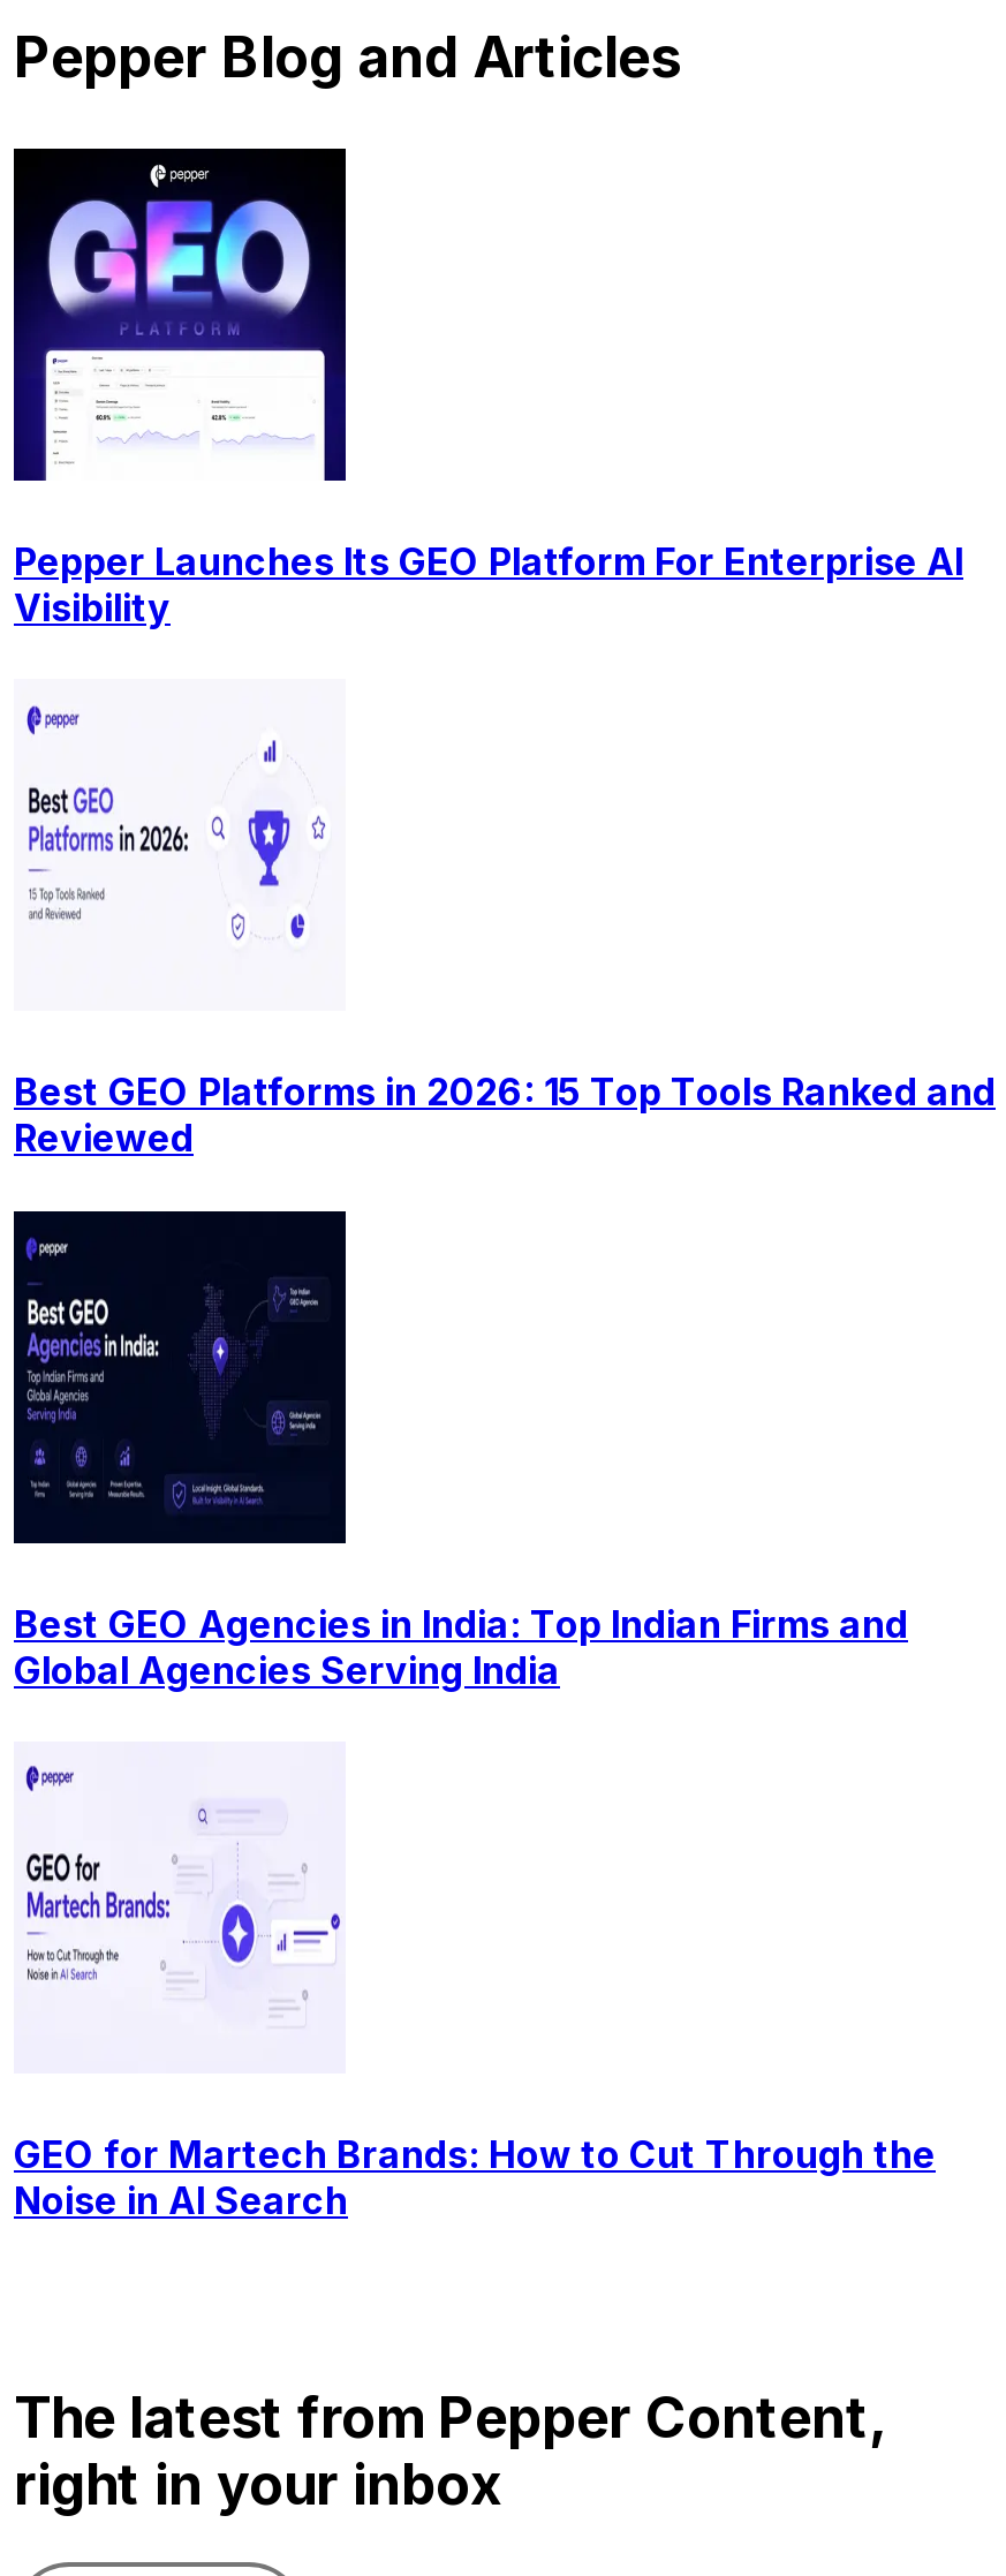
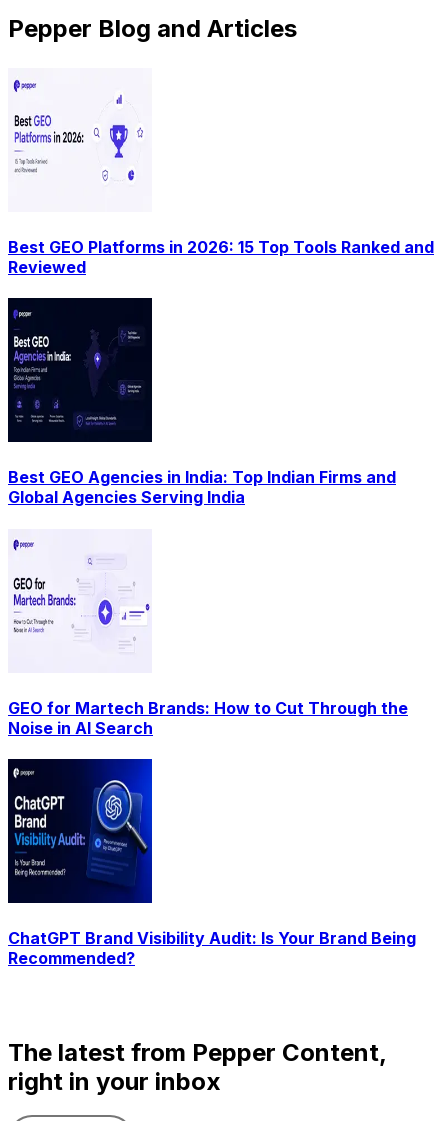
- [image]
- Pepper Launches Its GEO Platform For Enterprise AI
- Visibility

moved up: [image]

moved up: [image] | Best GEO Platforms in 2026: 15 Top Tools Ranked and | Reviewed | Best GEO Agencies in India: Top Indian Firms and | Global Agencies Serving India | GEO for Martech Brands: How to Cut Through the | Noise in AI Search

+ [image]
+ ChatGPT Brand Visibility Audit: Is Your Brand Being
+ Recommended?
